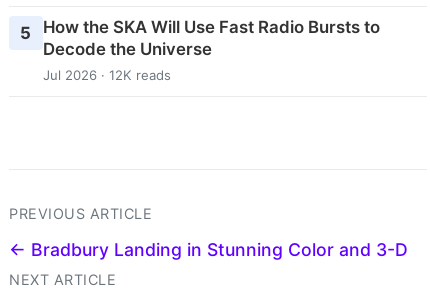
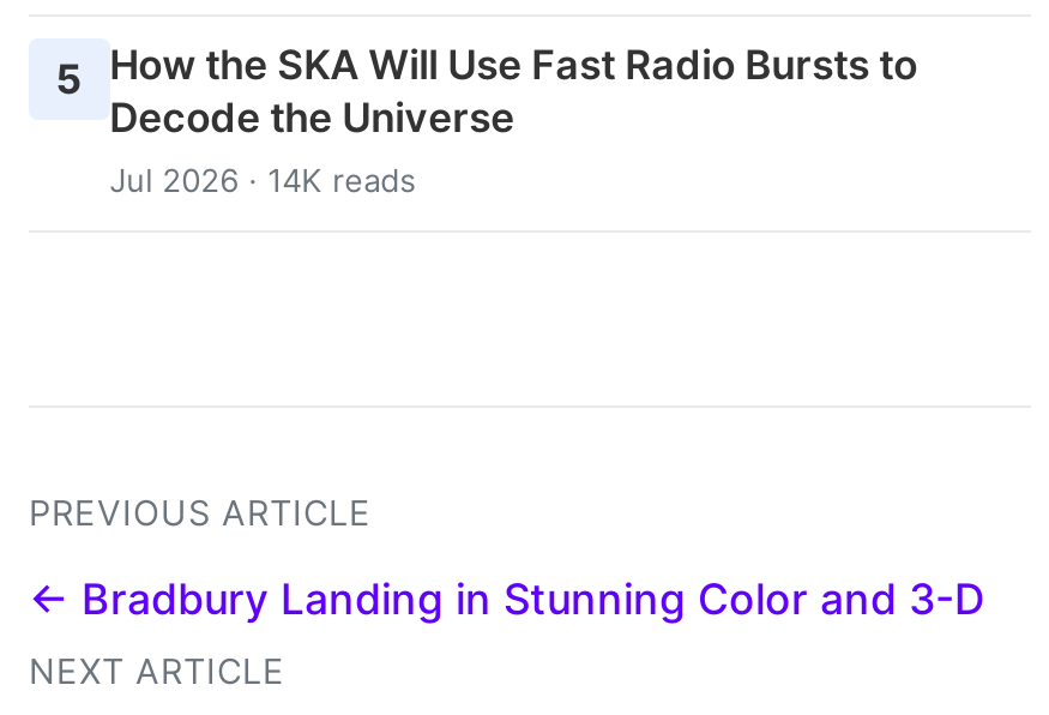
- Jul 2026 · 12K reads
+ Jul 2026 · 14K reads
